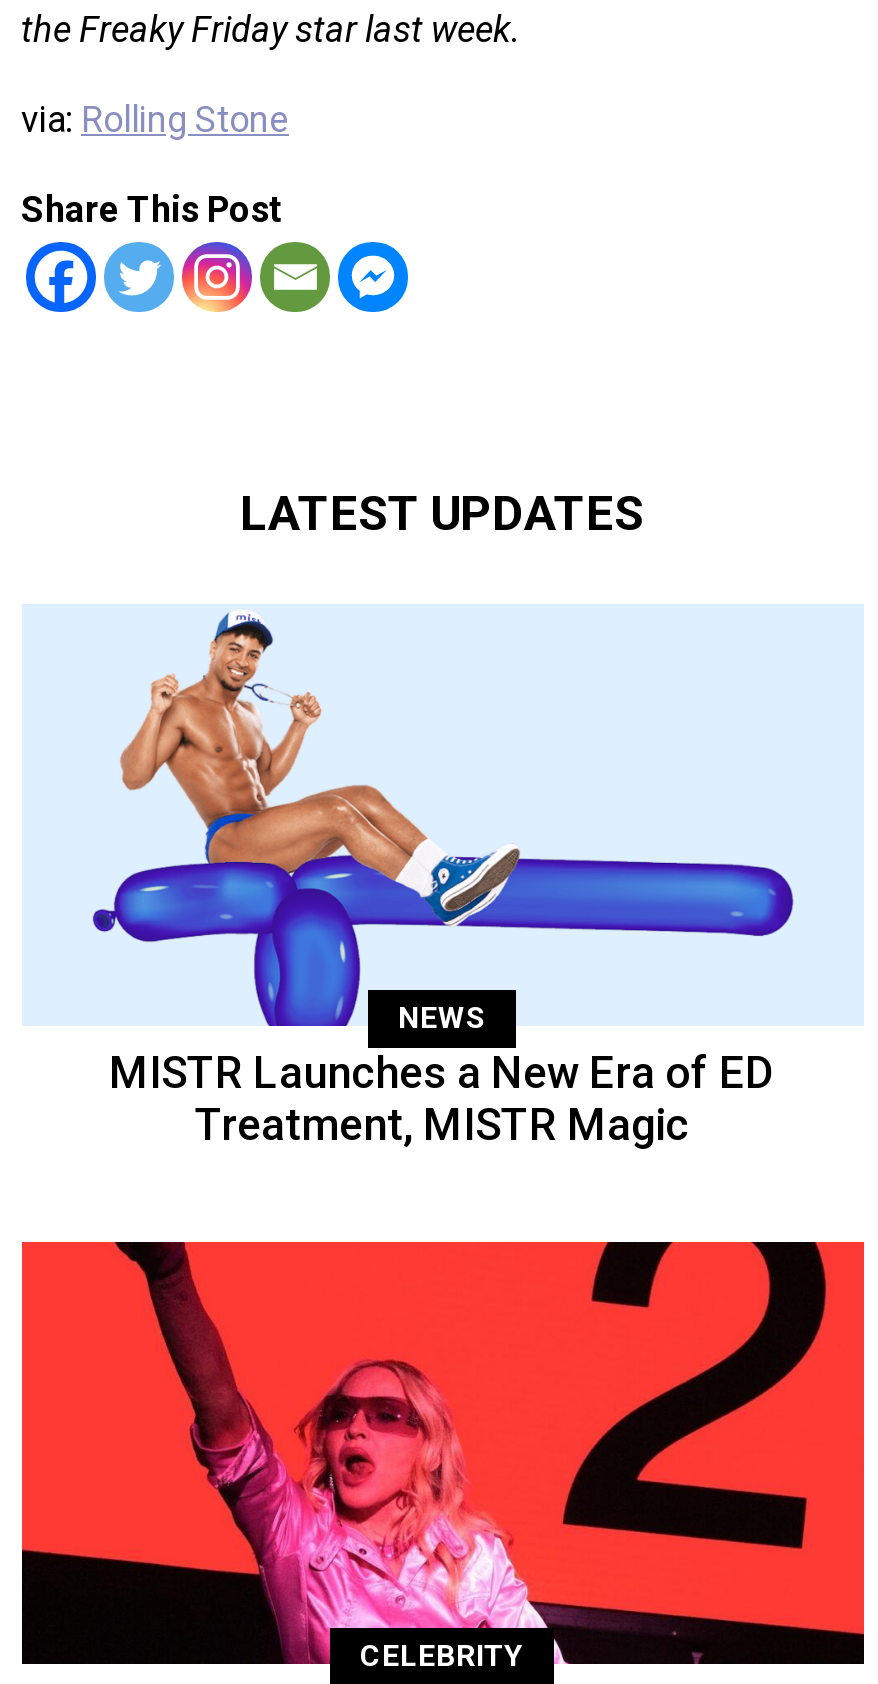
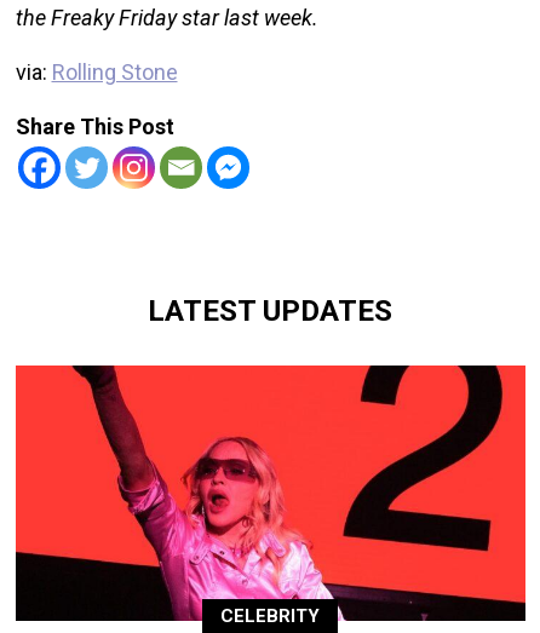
- [image]
- NEWS
- MISTR Launches a New Era of ED
- Treatment, MISTR Magic
